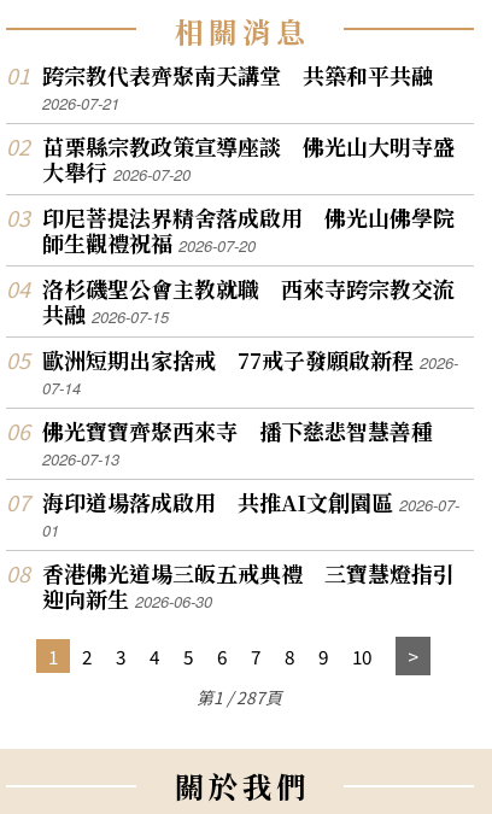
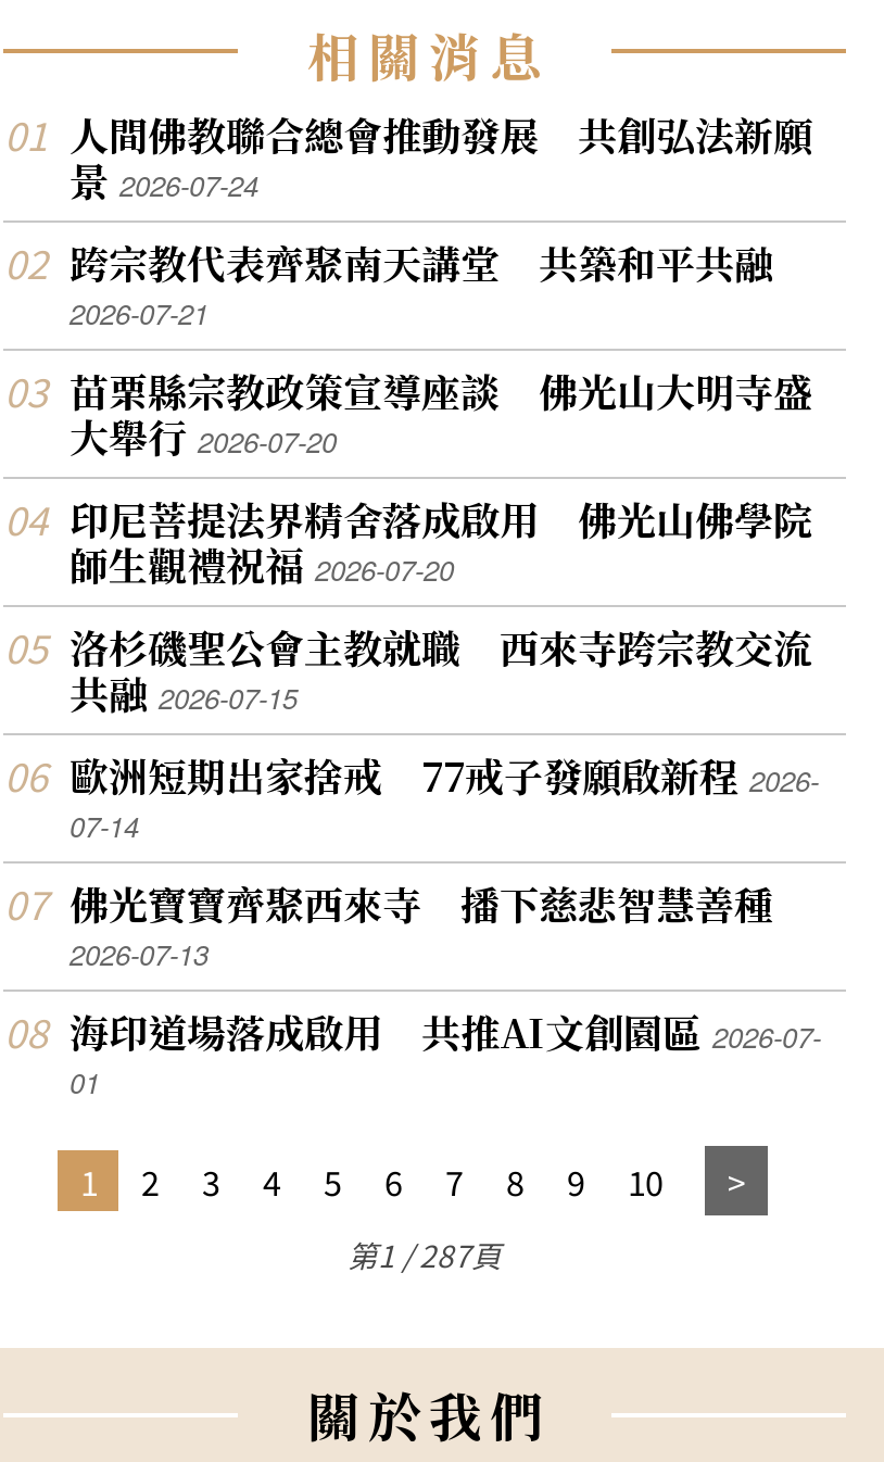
+ 人間佛教聯合總會推動發展 共創弘法新願
+ 景2026-07-24

moved down: 跨宗教代表齊聚南天講堂 共築和平共融 | 2026-07-21 | 苗栗縣宗教政策宣導座談 佛光山大明寺盛 | ... | 海印道場落成啟用 共推AI文創園區2026-07- | 01

- 香港佛光道場三皈五戒典禮 三寶慧燈指引
- 迎向新生2026-06-30
